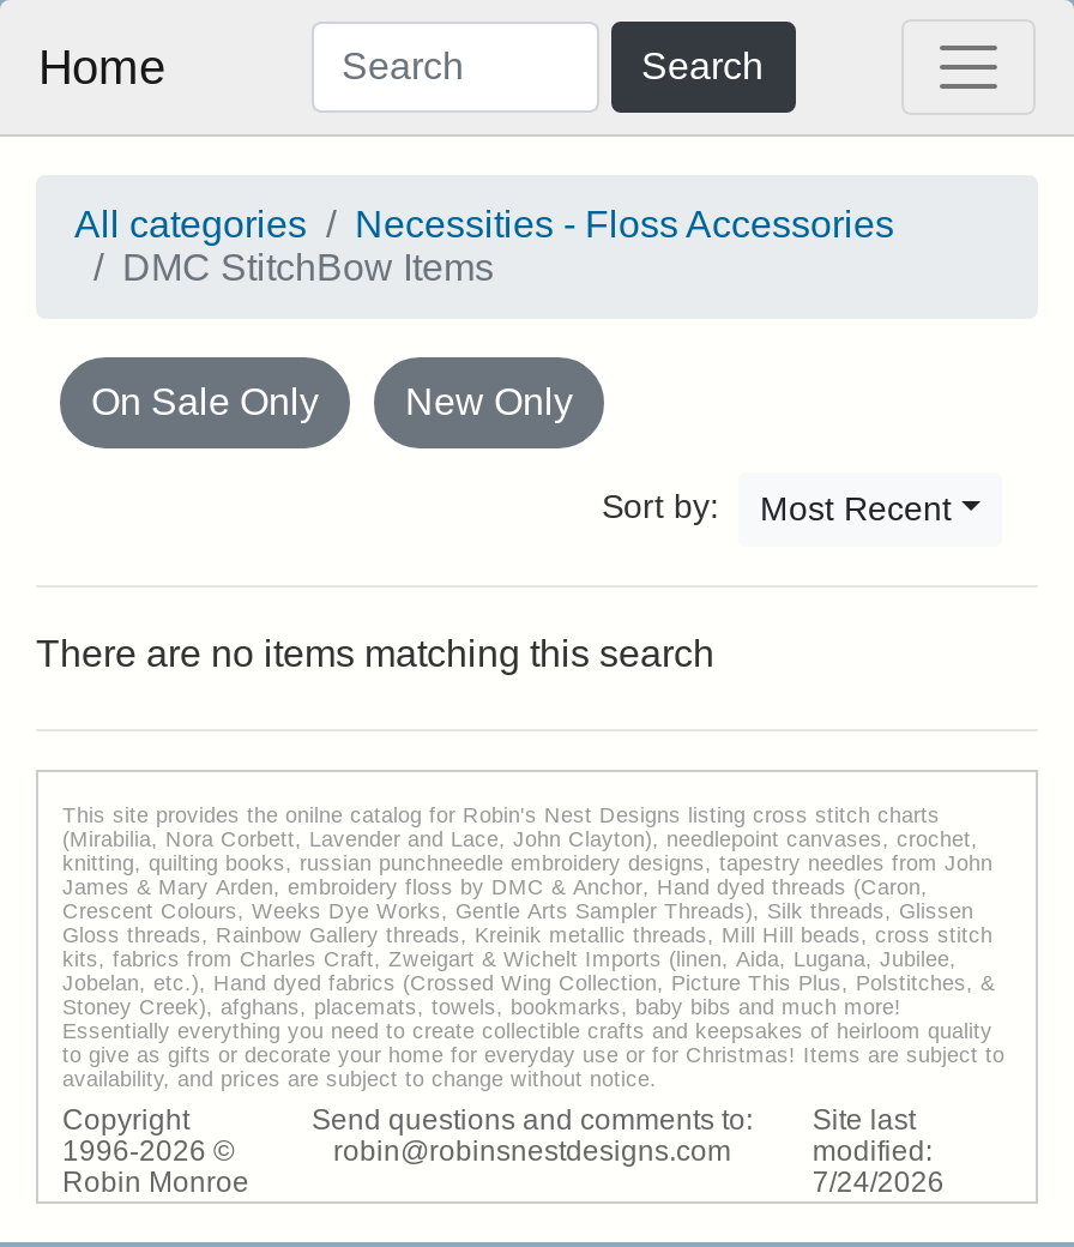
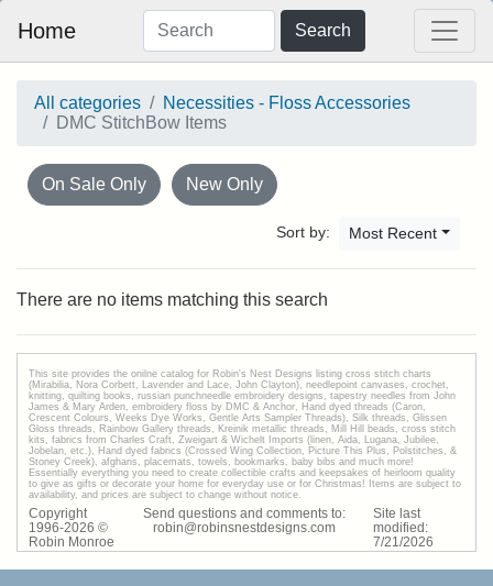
- 7/24/2026
+ 7/21/2026
